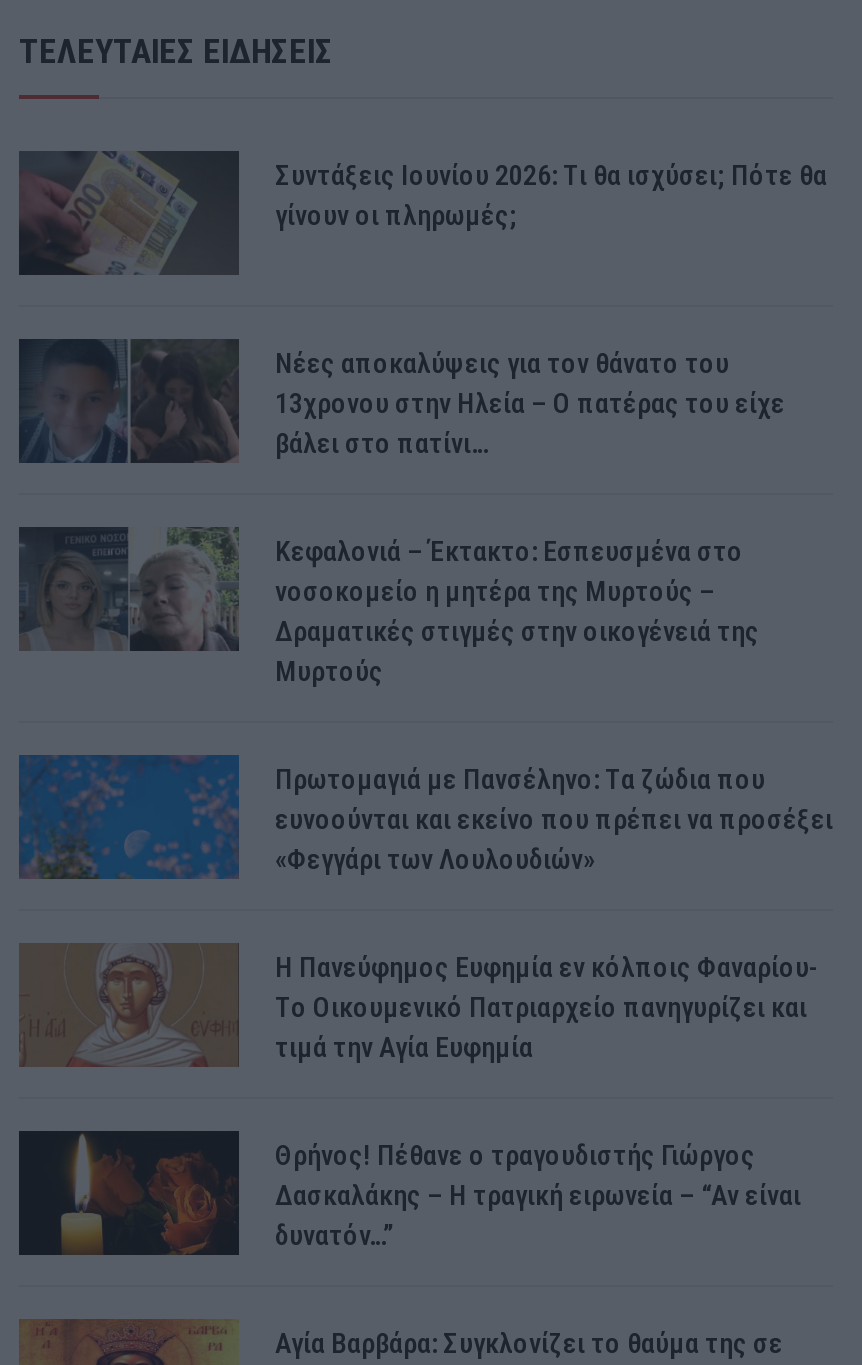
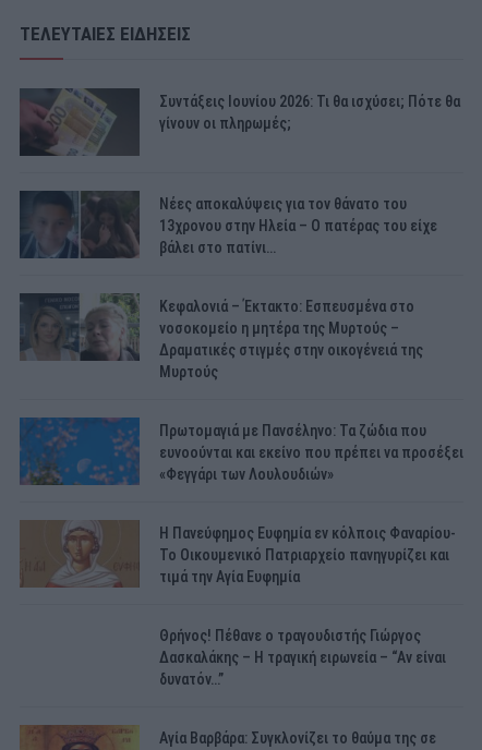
- [image]
